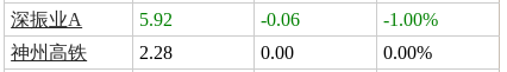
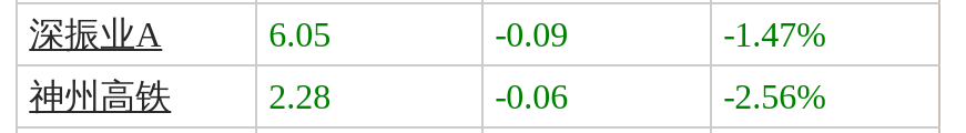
- 5.92
+ 6.05

- -0.06
+ -0.09

- -1.00%
+ -1.47%

- 0.00
+ -0.06

- 0.00%
+ -2.56%
